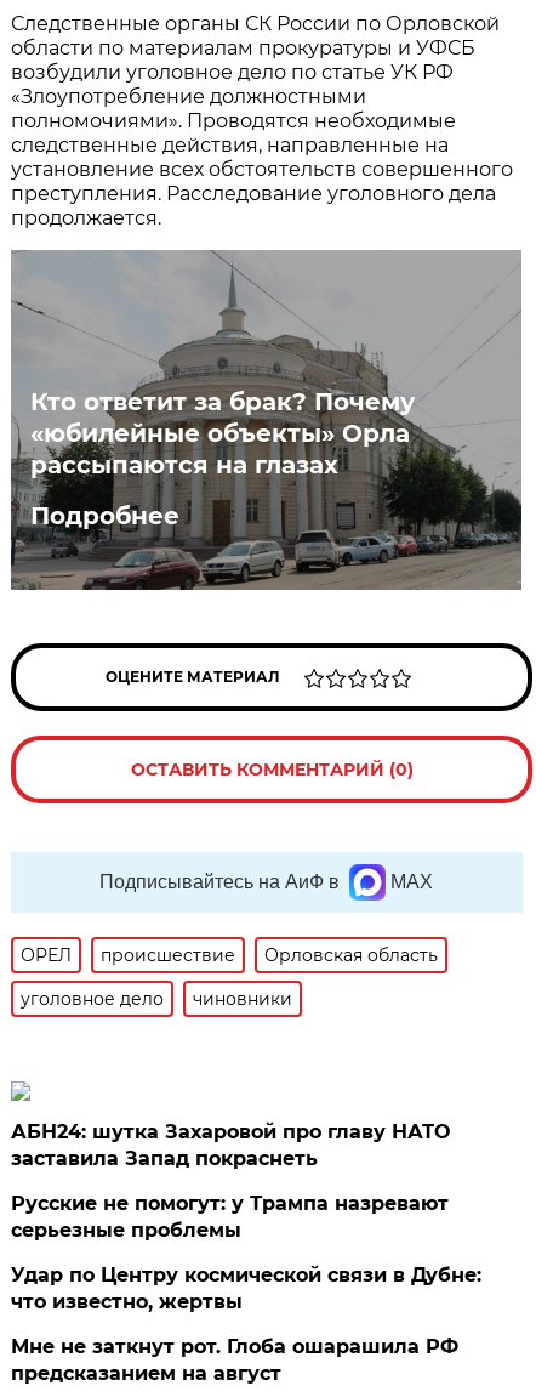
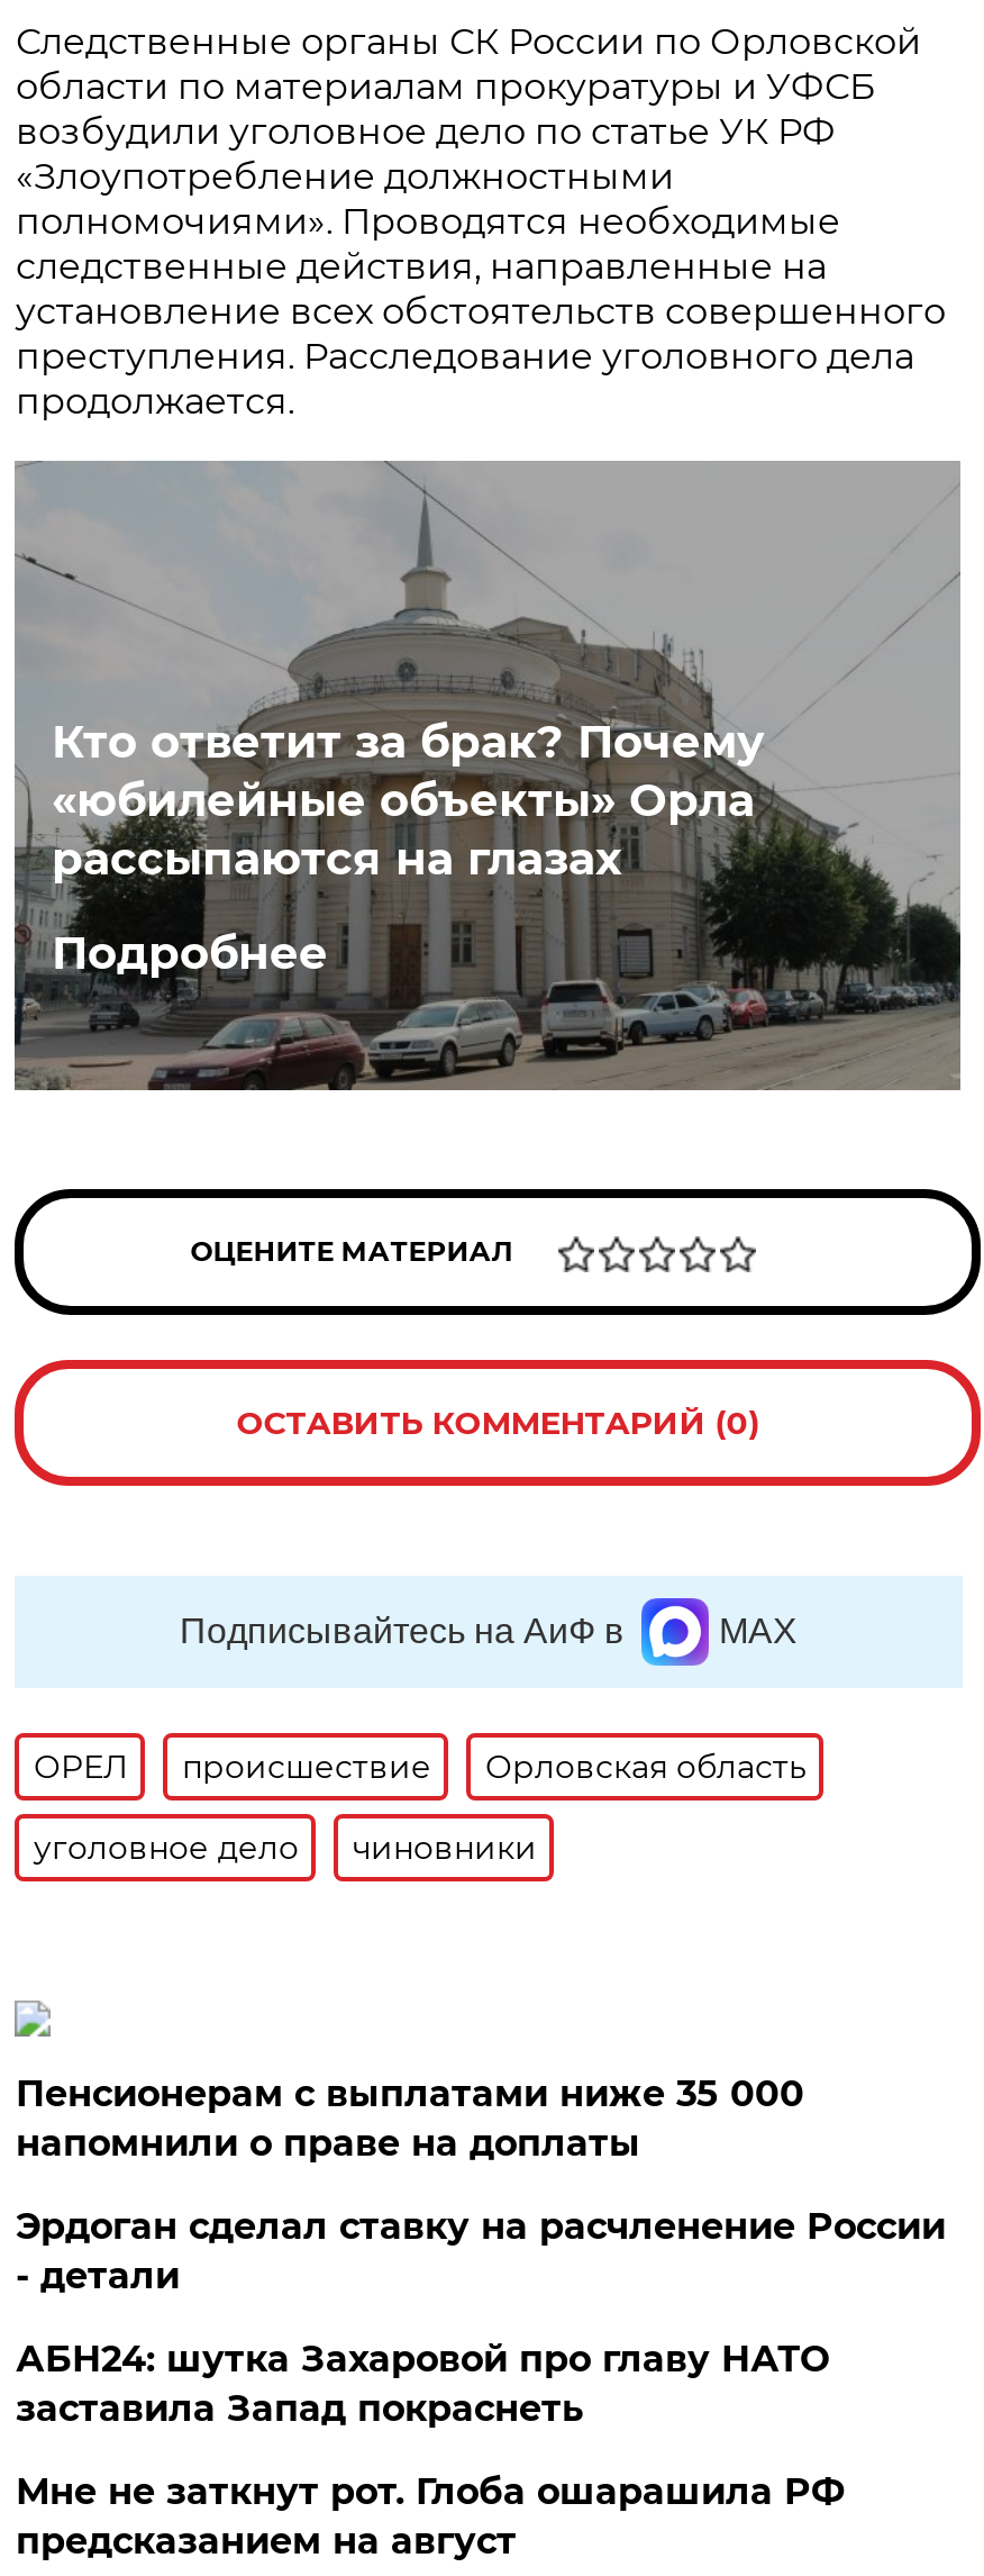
+ Пенсионерам с выплатами ниже 35 000
+ напомнили о праве на доплаты
+ Эрдоган сделал ставку на расчленение России
+ - детали

moved down: АБН24: шутка Захаровой про главу НАТО | заставила Запад покраснеть

- Русские не помогут: у Трампа назревают
- серьезные проблемы
- Удар по Центру космической связи в Дубне:
- что известно, жертвы
